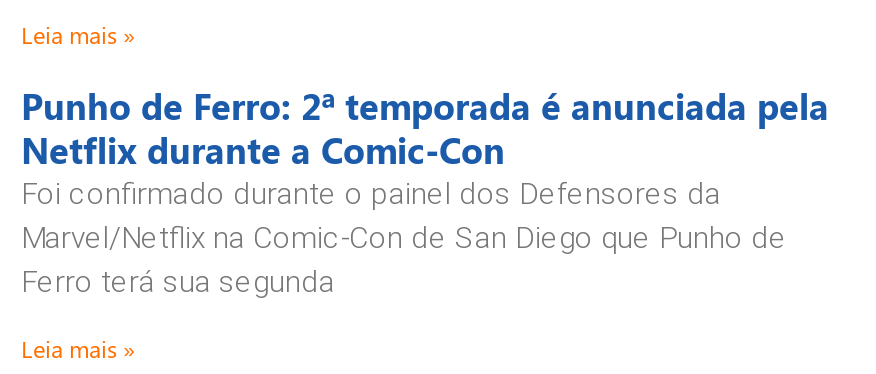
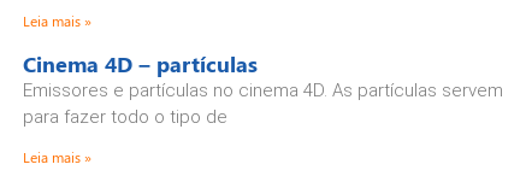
- Punho de Ferro: 2ª temporada é anunciada pela
- Netflix durante a Comic-Con
- Foi confirmado durante o painel dos Defensores da
- Marvel/Netflix na Comic-Con de San Diego que Punho de
- Ferro terá sua segunda
+ Cinema 4D – partículas
+ Emissores e partículas no cinema 4D. As partículas servem
+ para fazer todo o tipo de
